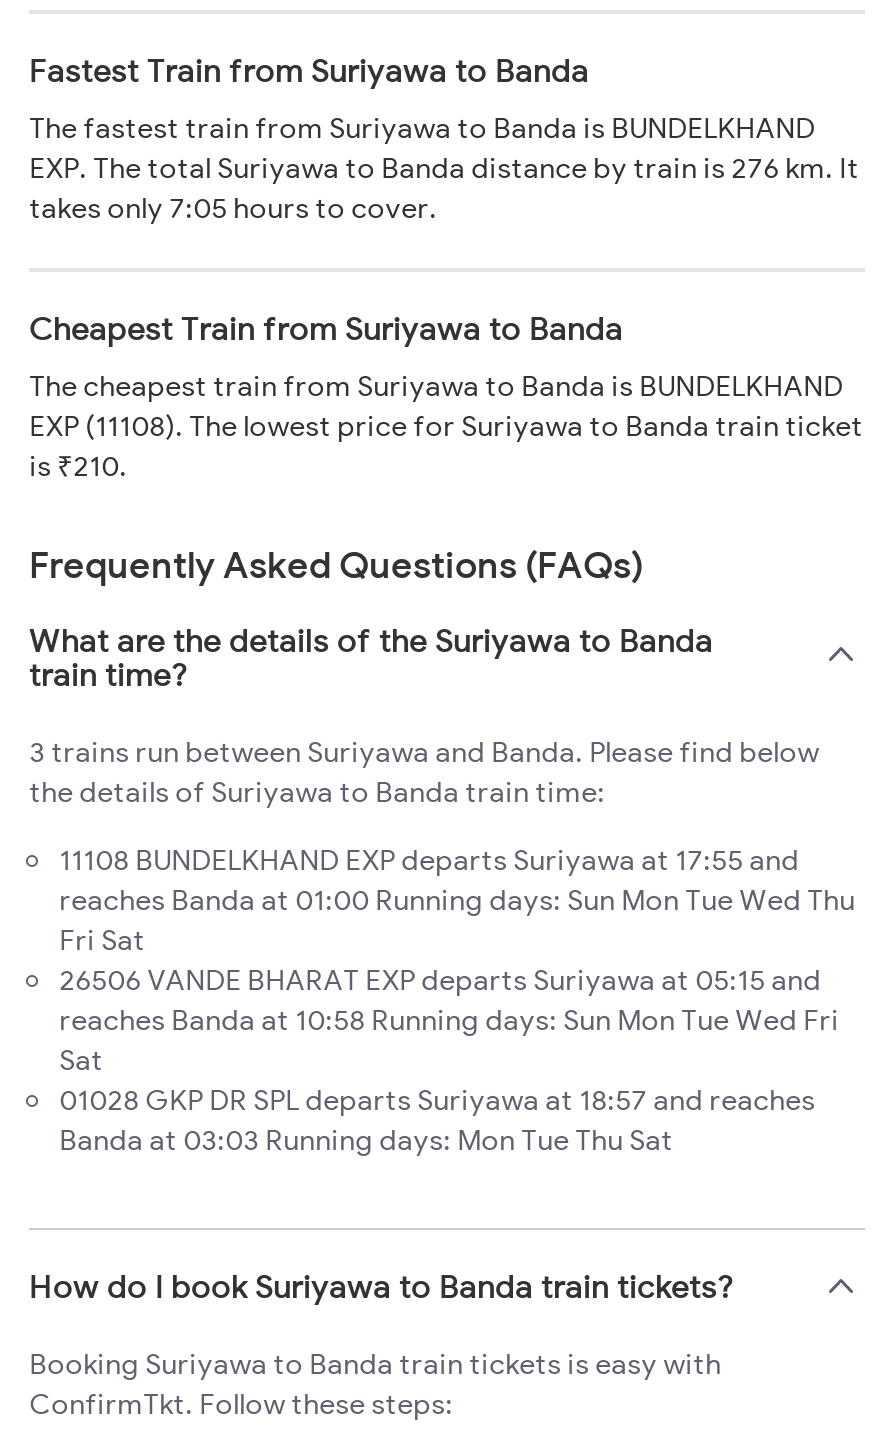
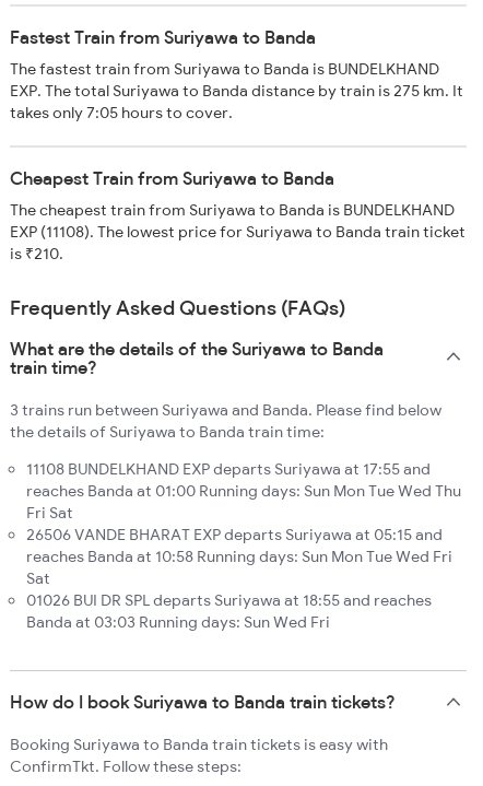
- EXP. The total Suriyawa to Banda distance by train is 276 km. It
+ EXP. The total Suriyawa to Banda distance by train is 275 km. It

- 01028 GKP DR SPL departs Suriyawa at 18:57 and reaches
- Banda at 03:03 Running days: Mon Tue Thu Sat
+ 01026 BUI DR SPL departs Suriyawa at 18:55 and reaches
+ Banda at 03:03 Running days: Sun Wed Fri
